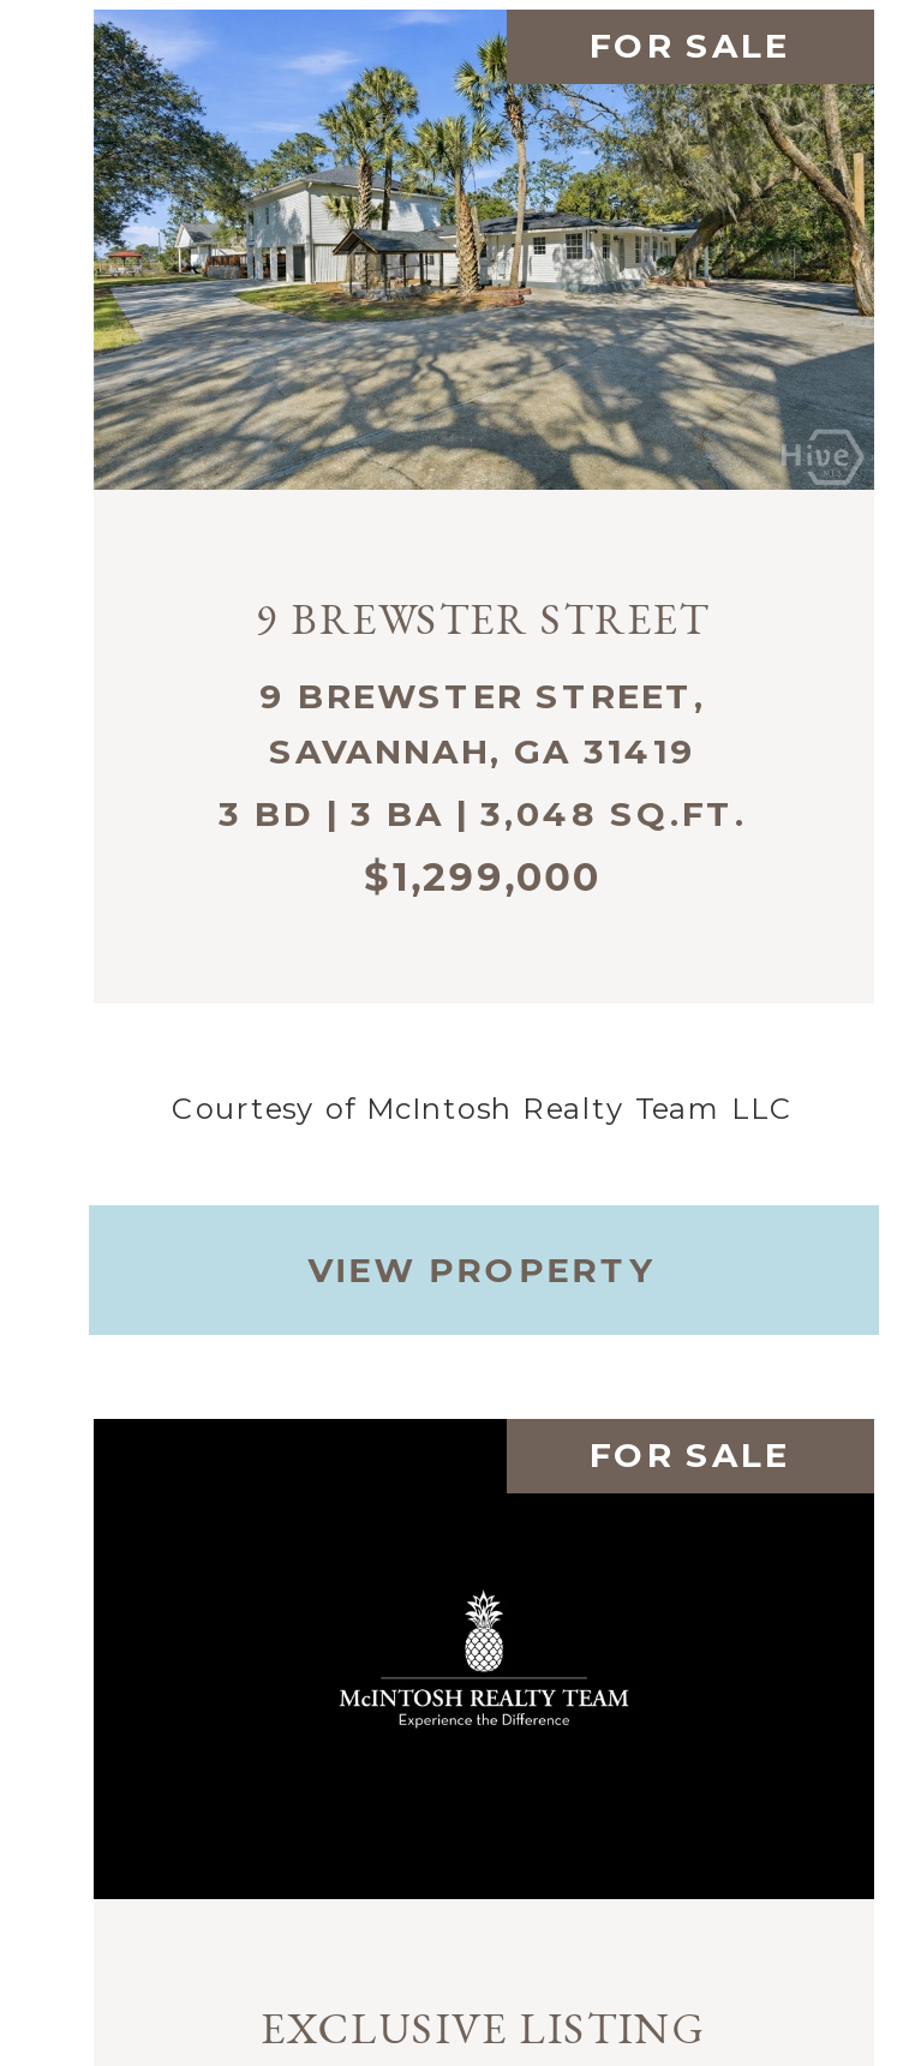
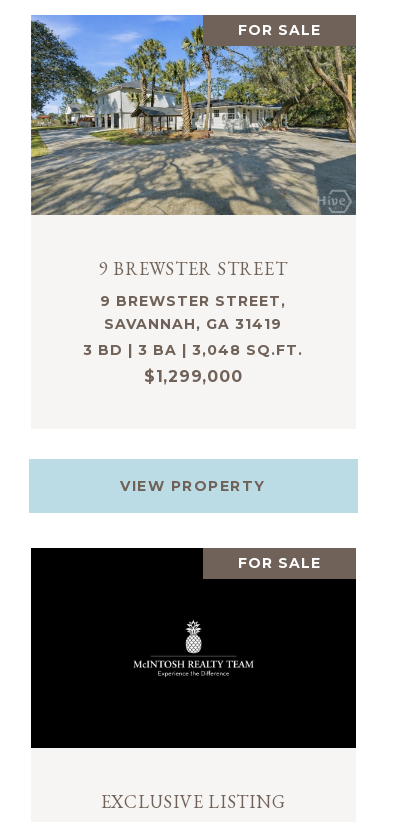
- Courtesy of McIntosh Realty Team LLC
